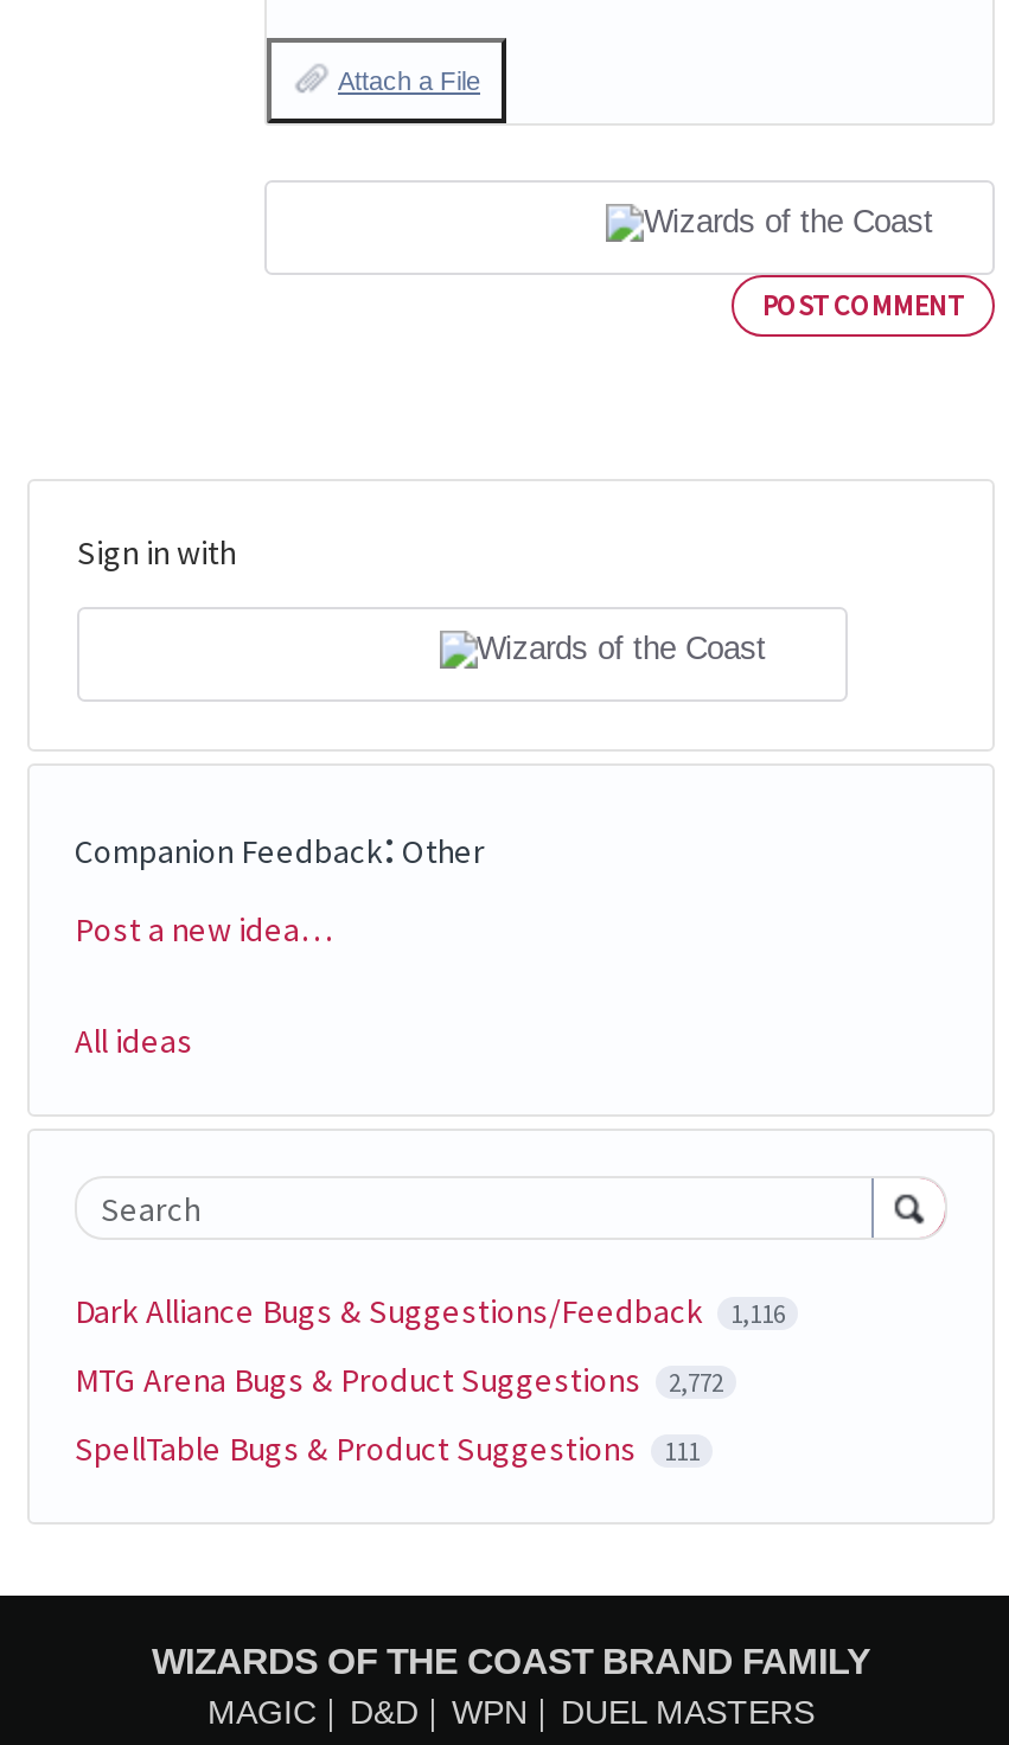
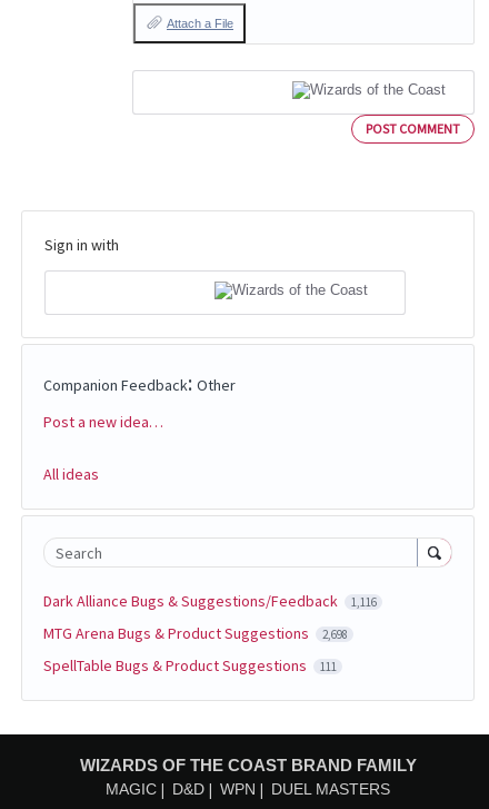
- MTG Arena Bugs & Product Suggestions 2,772
+ MTG Arena Bugs & Product Suggestions 2,698
